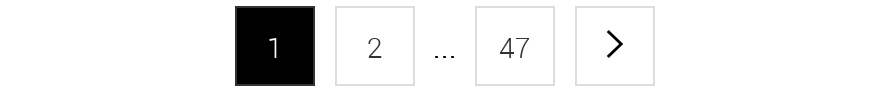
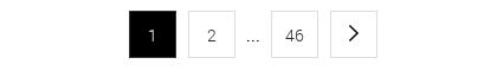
- 47
+ 46
